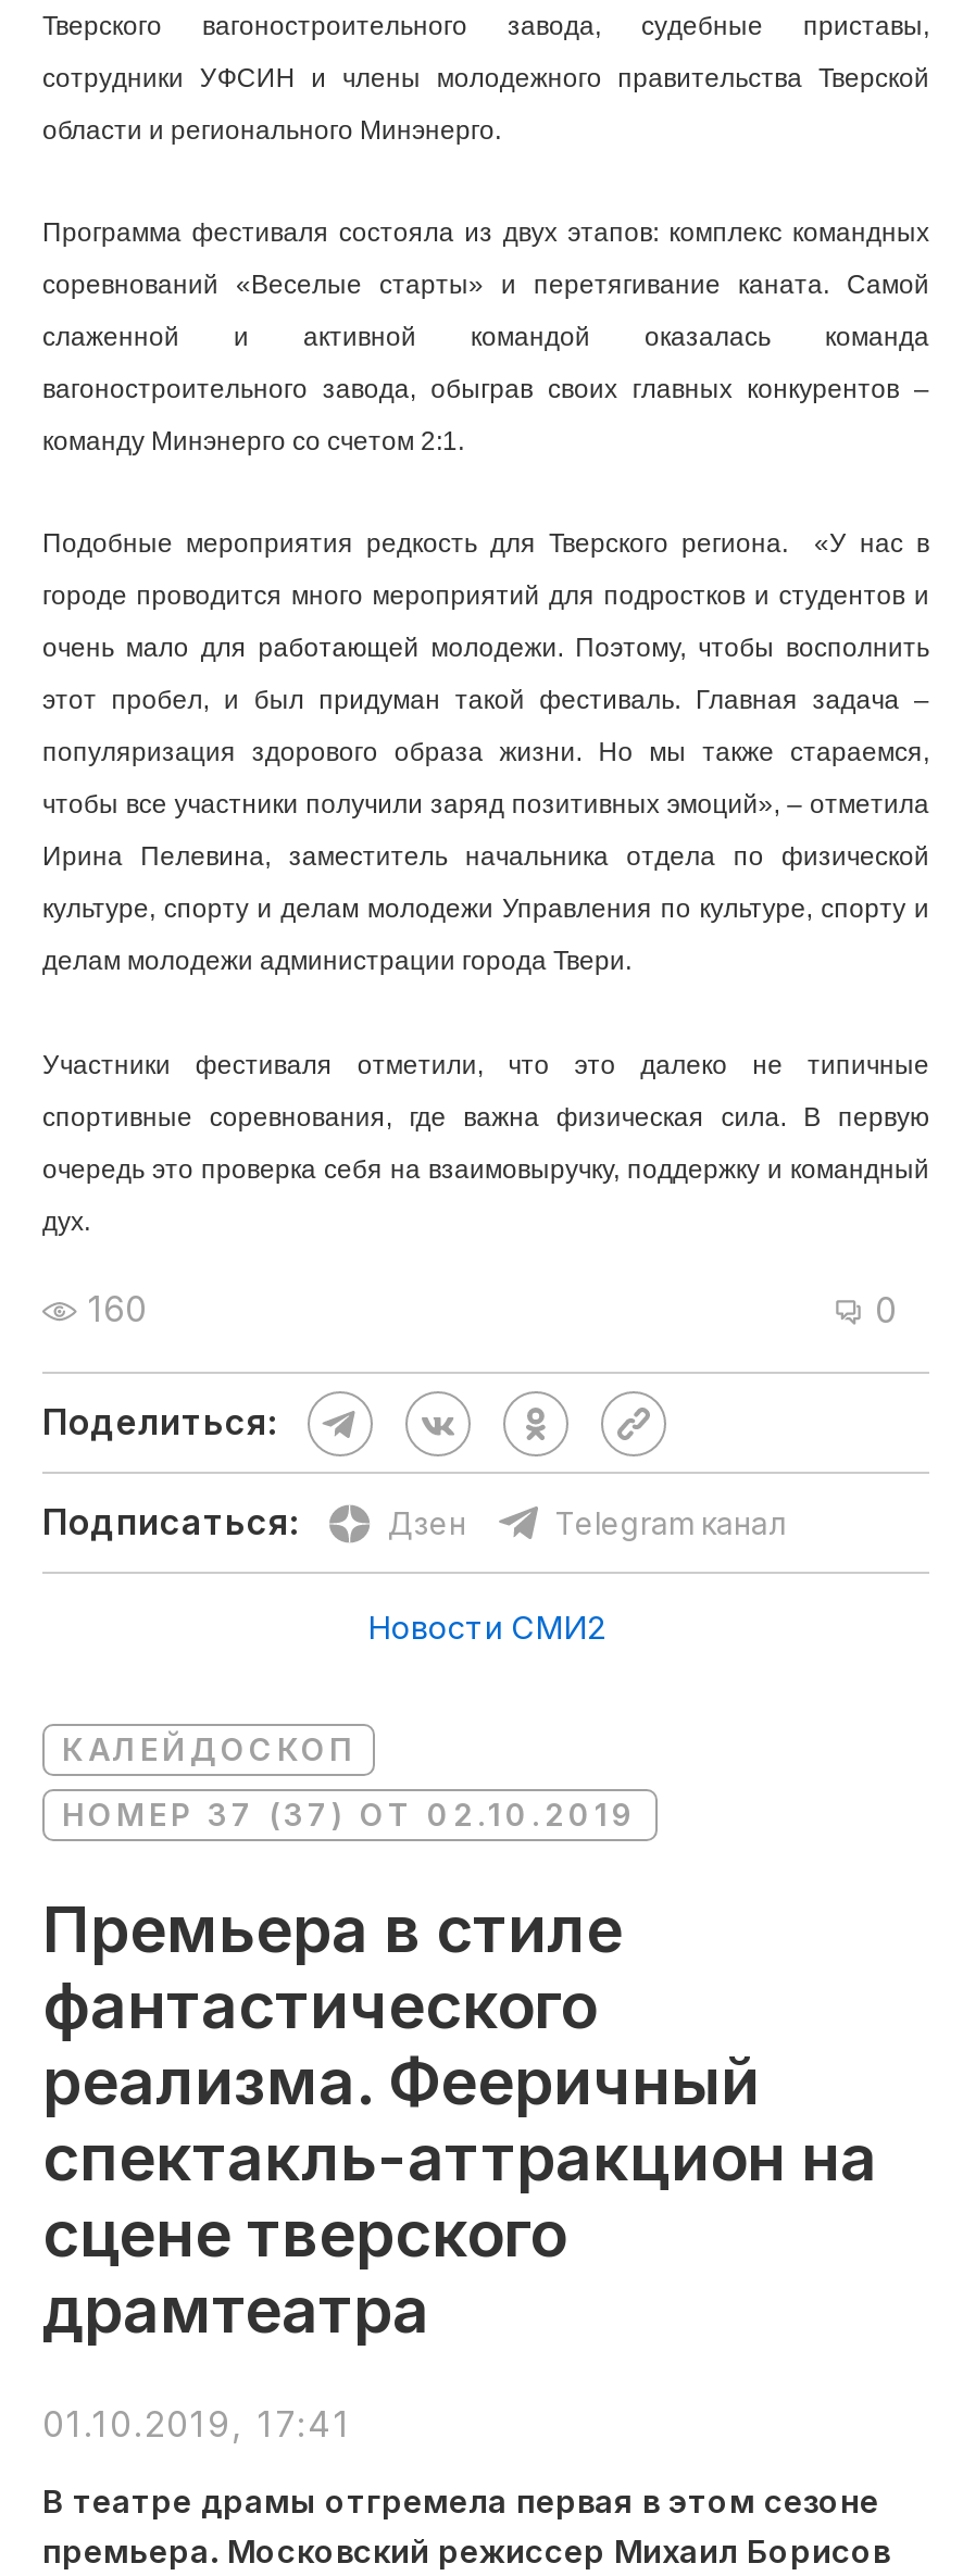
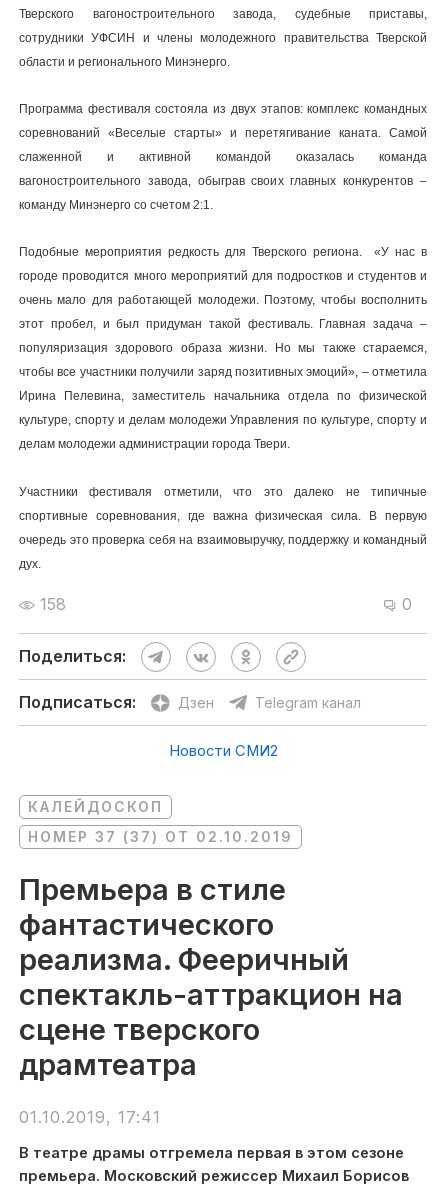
- 160
+ 158
